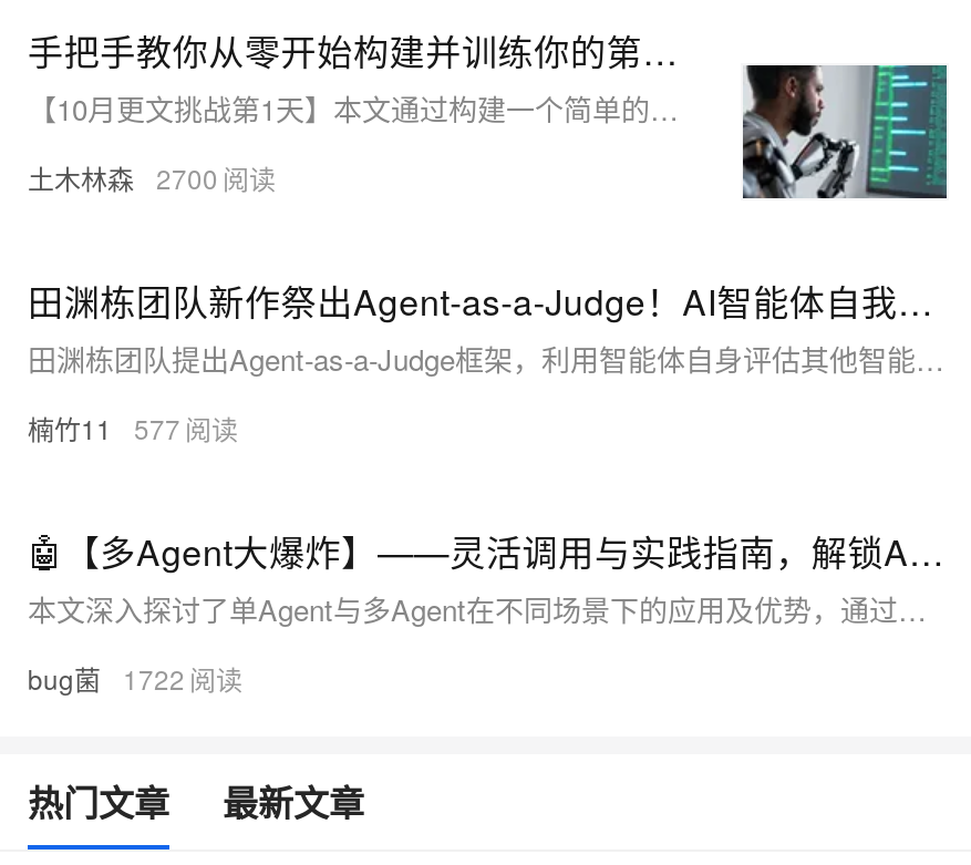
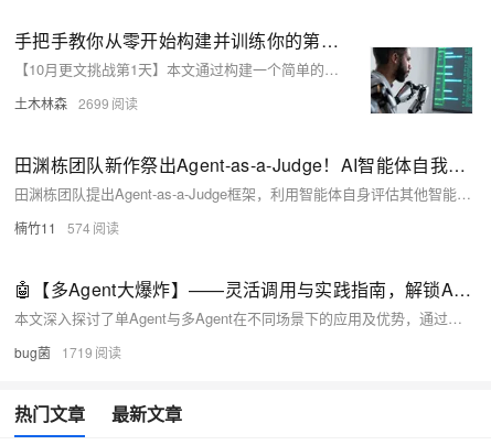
- 土木林森 2700
+ 土木林森 2699

- 楠竹11 577
+ 楠竹11 574

- bug菌 1722
+ bug菌 1719
